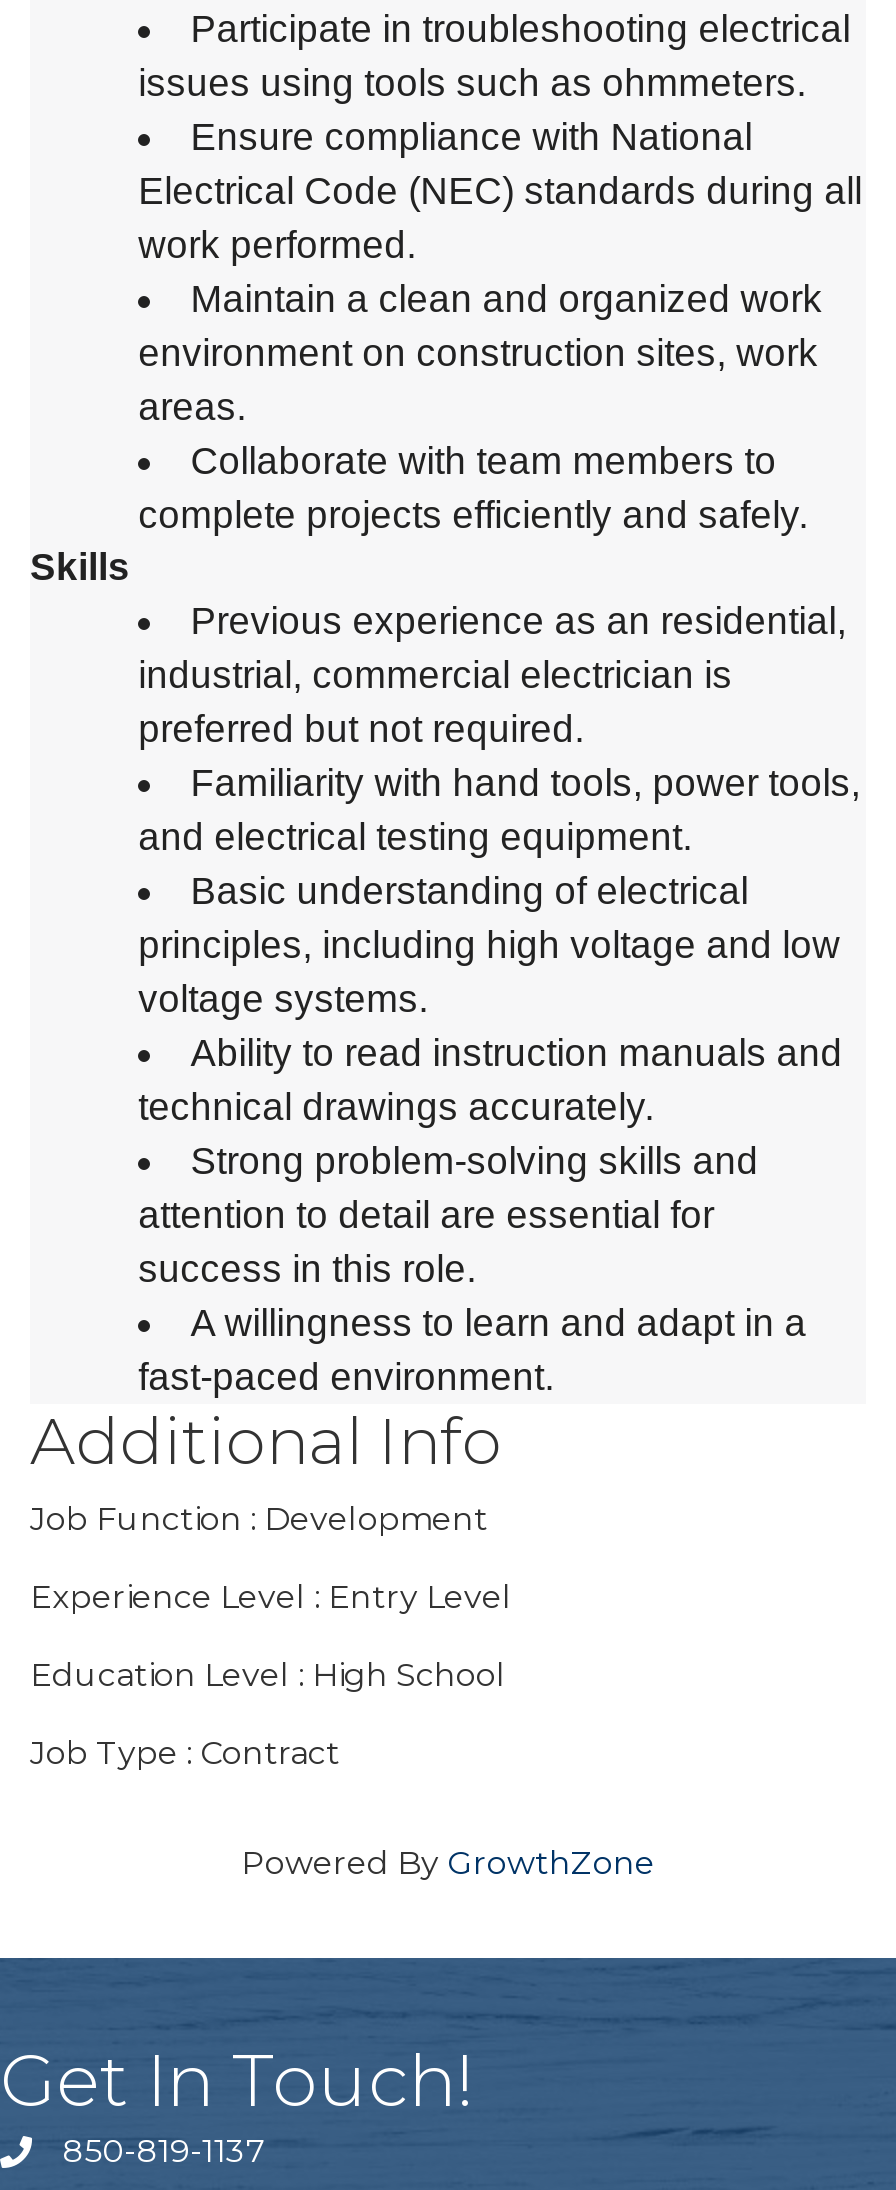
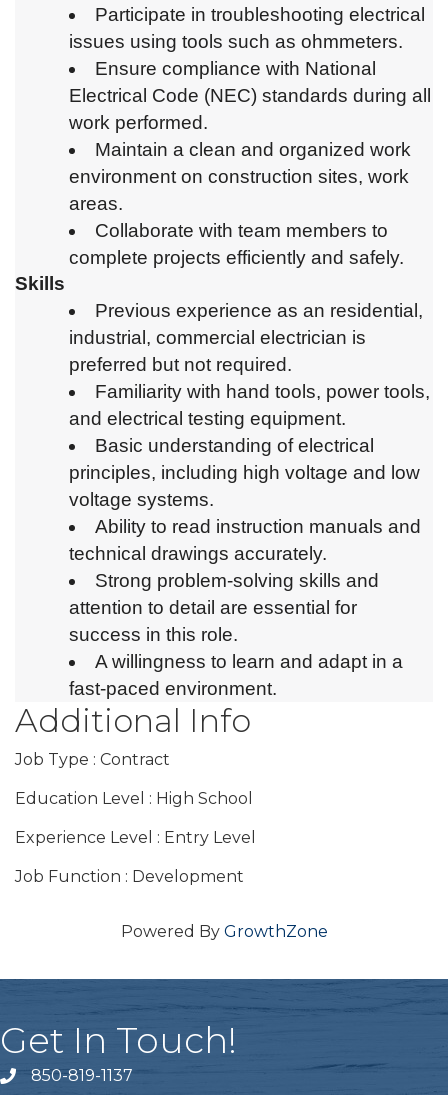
moved down: Education Level : High School | Experience Level : Entry Level | Job Function : Development

moved up: Job Type : Contract
